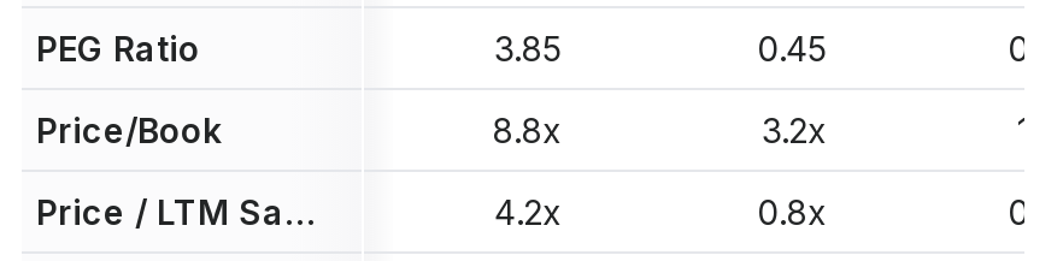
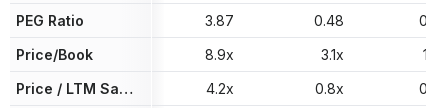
- 3.85
+ 3.87

- 0.45
+ 0.48

- 8.8x
- 3.2x
+ 8.9x
+ 3.1x
